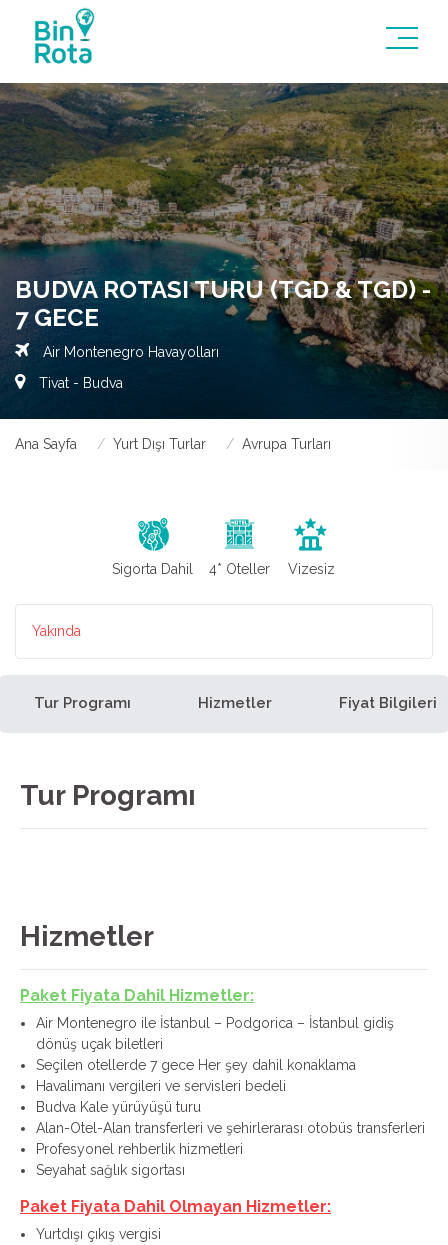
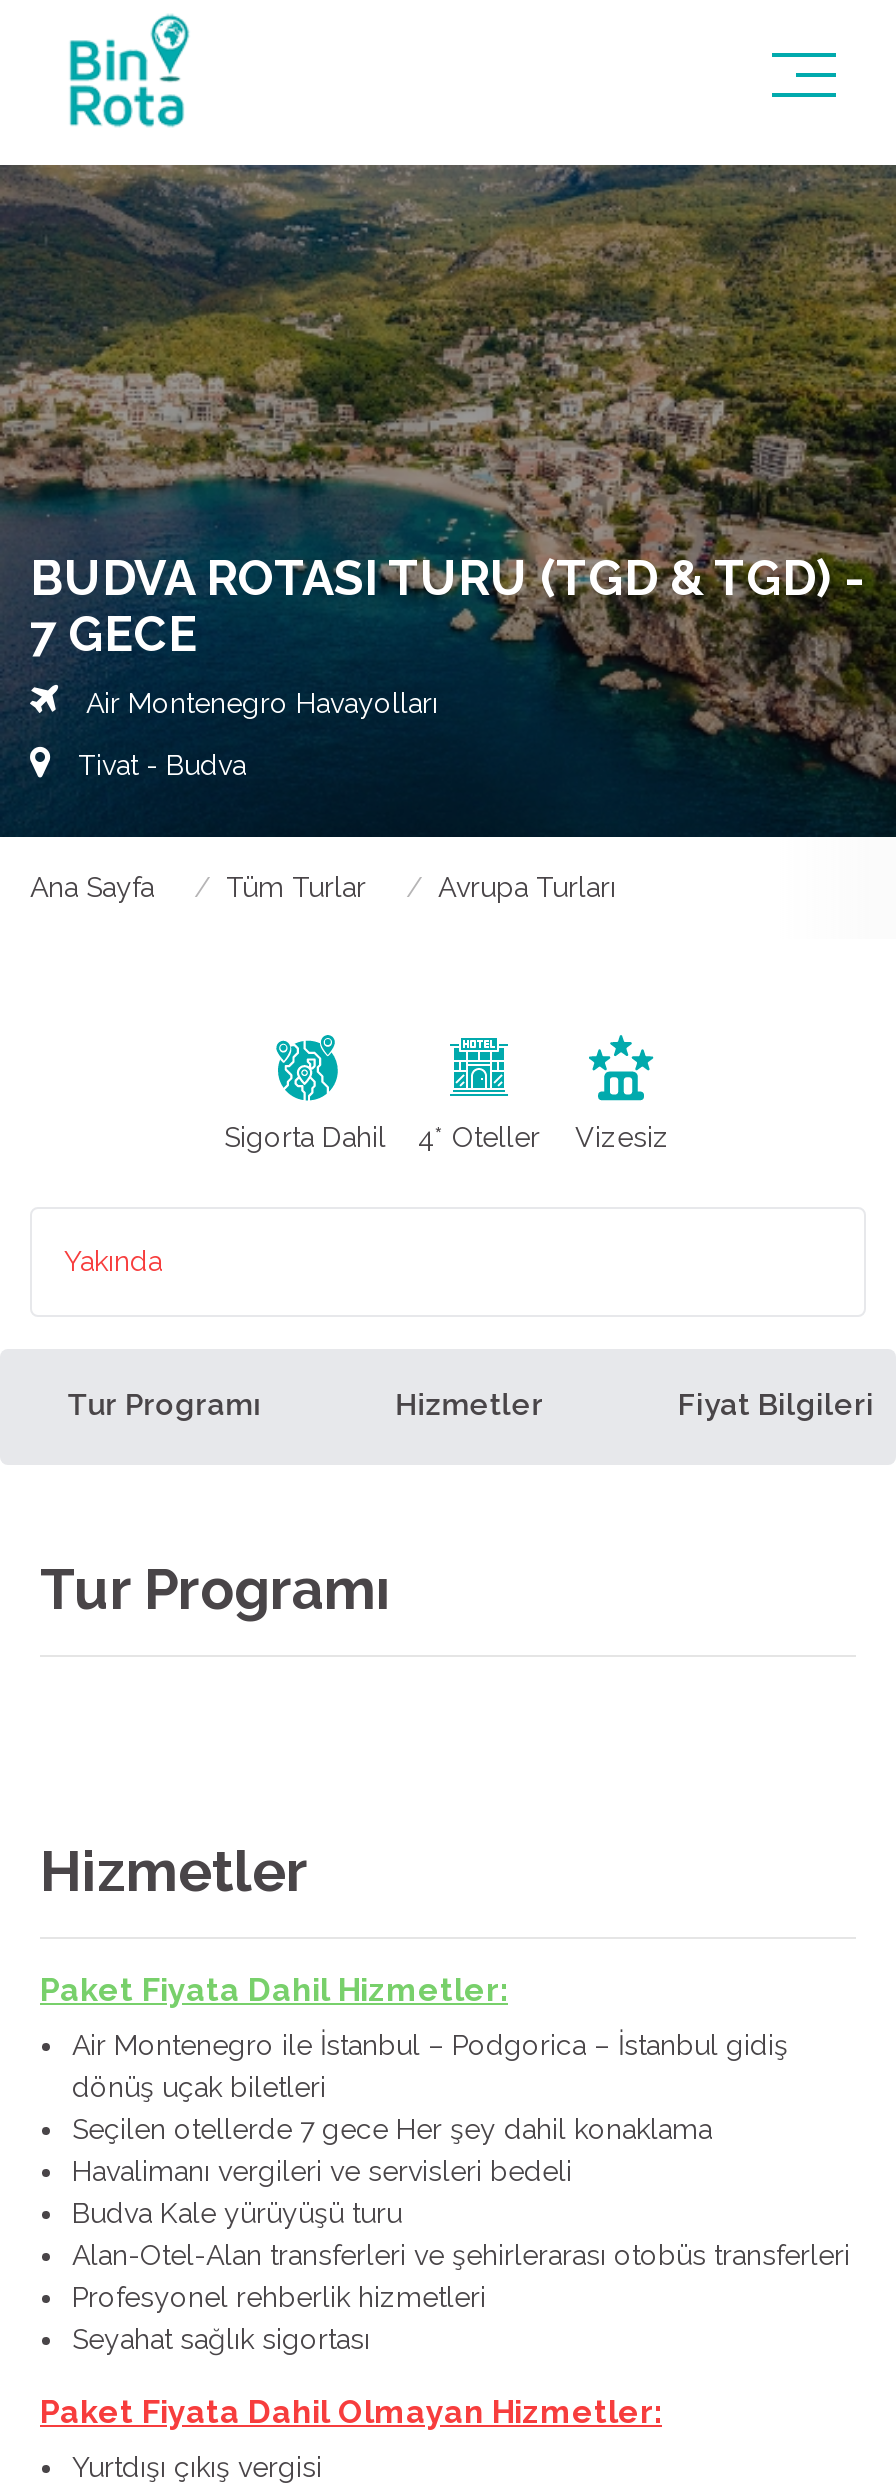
- Yurt Dışı Turlar
+ Tüm Turlar
